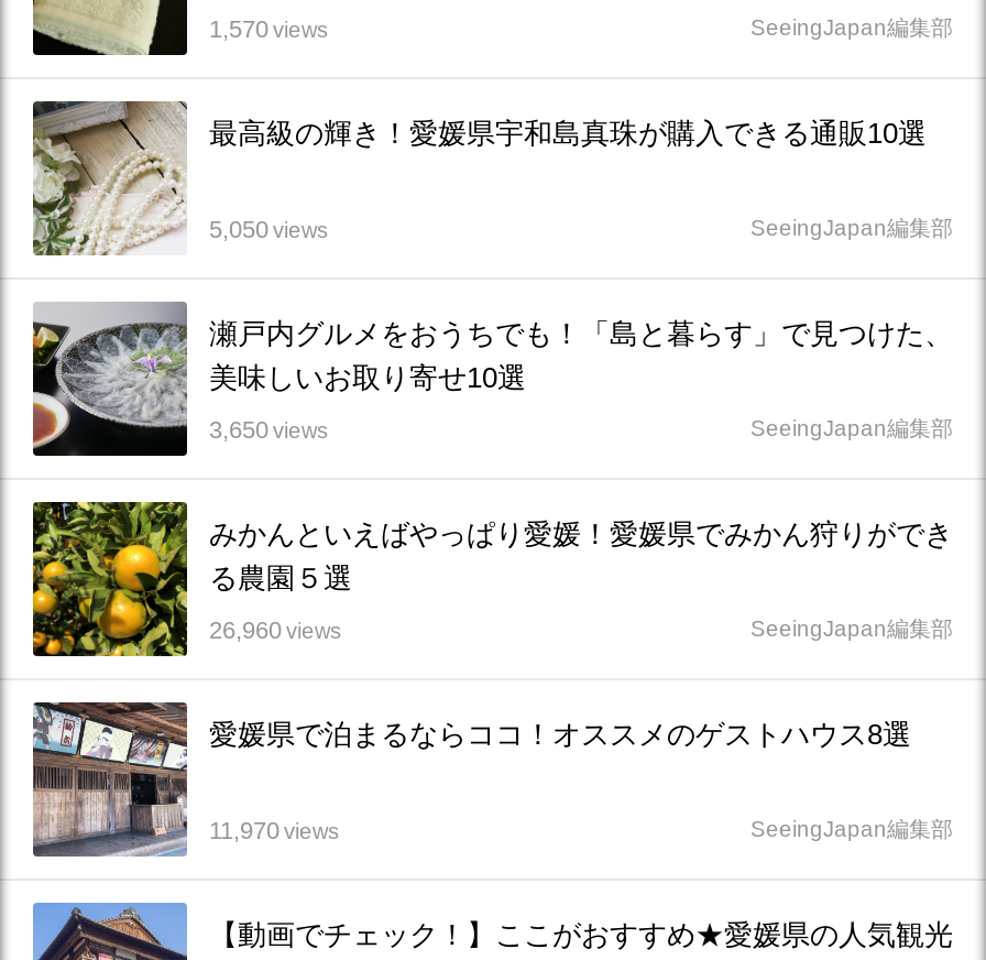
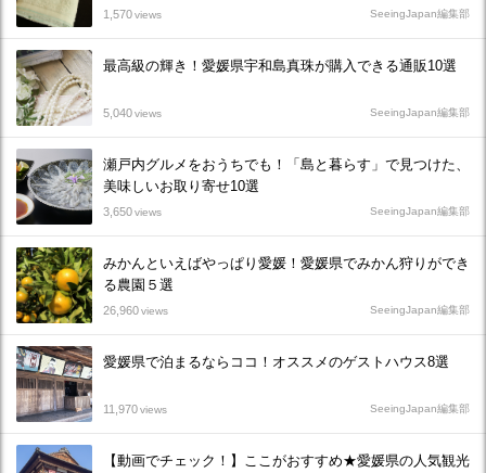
- 5,050 views
+ 5,040 views
